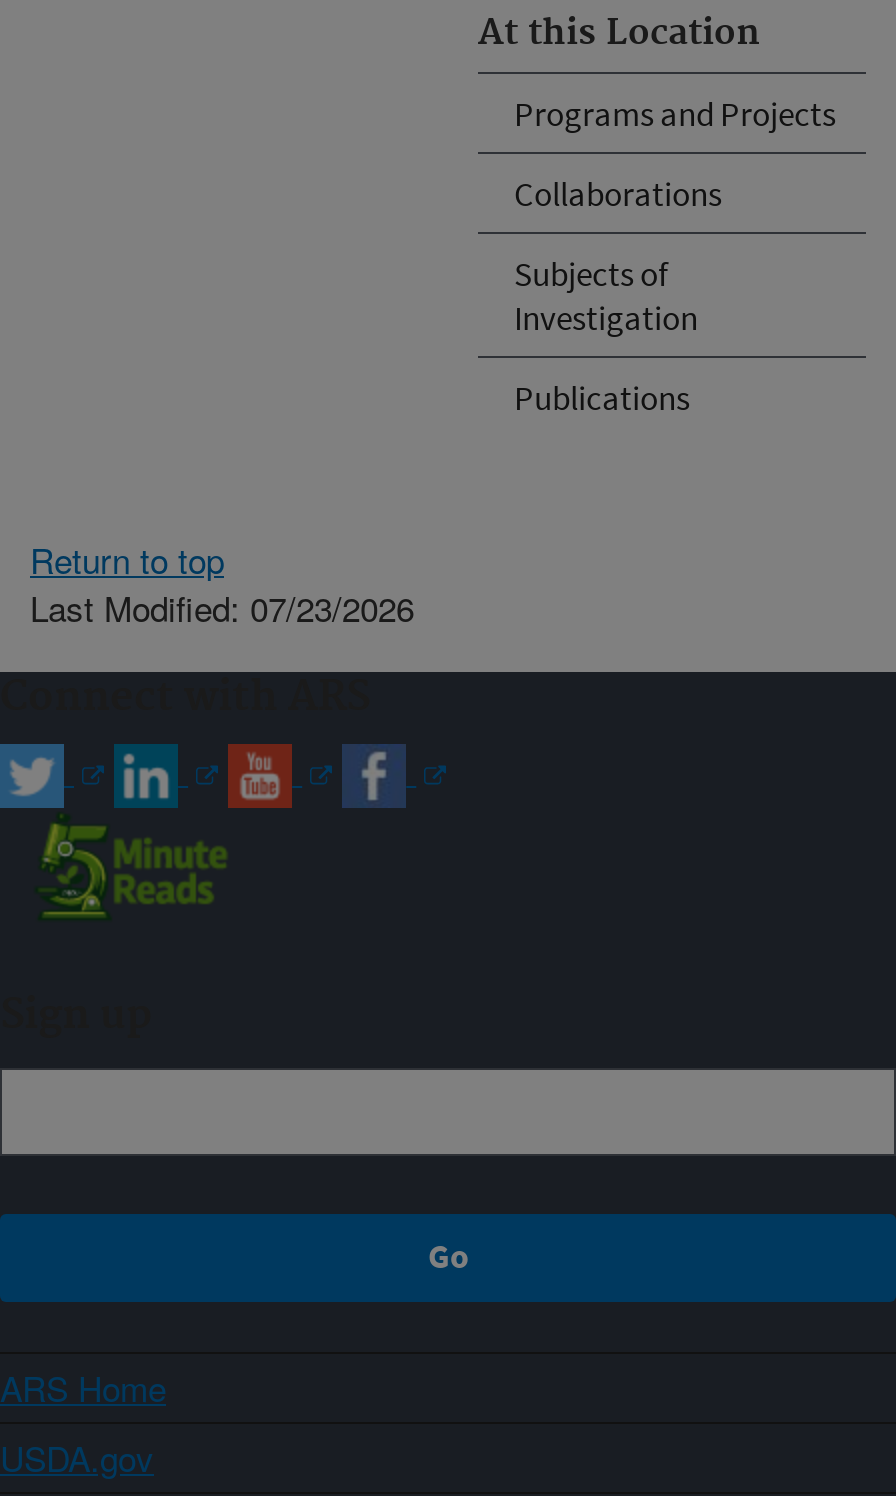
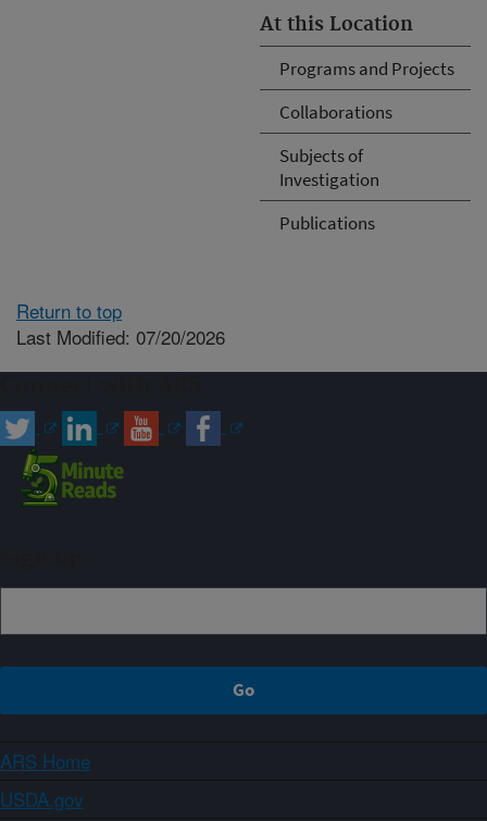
- Last Modified: 07/23/2026
+ Last Modified: 07/20/2026
